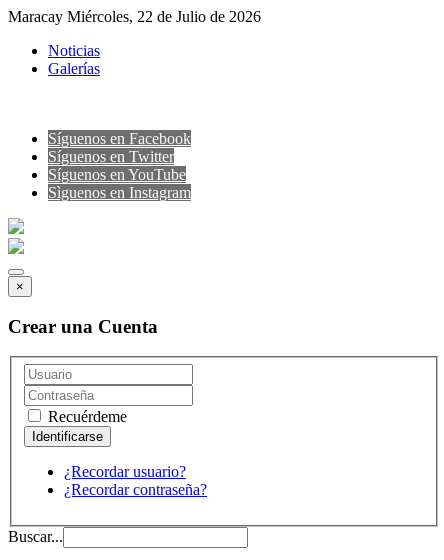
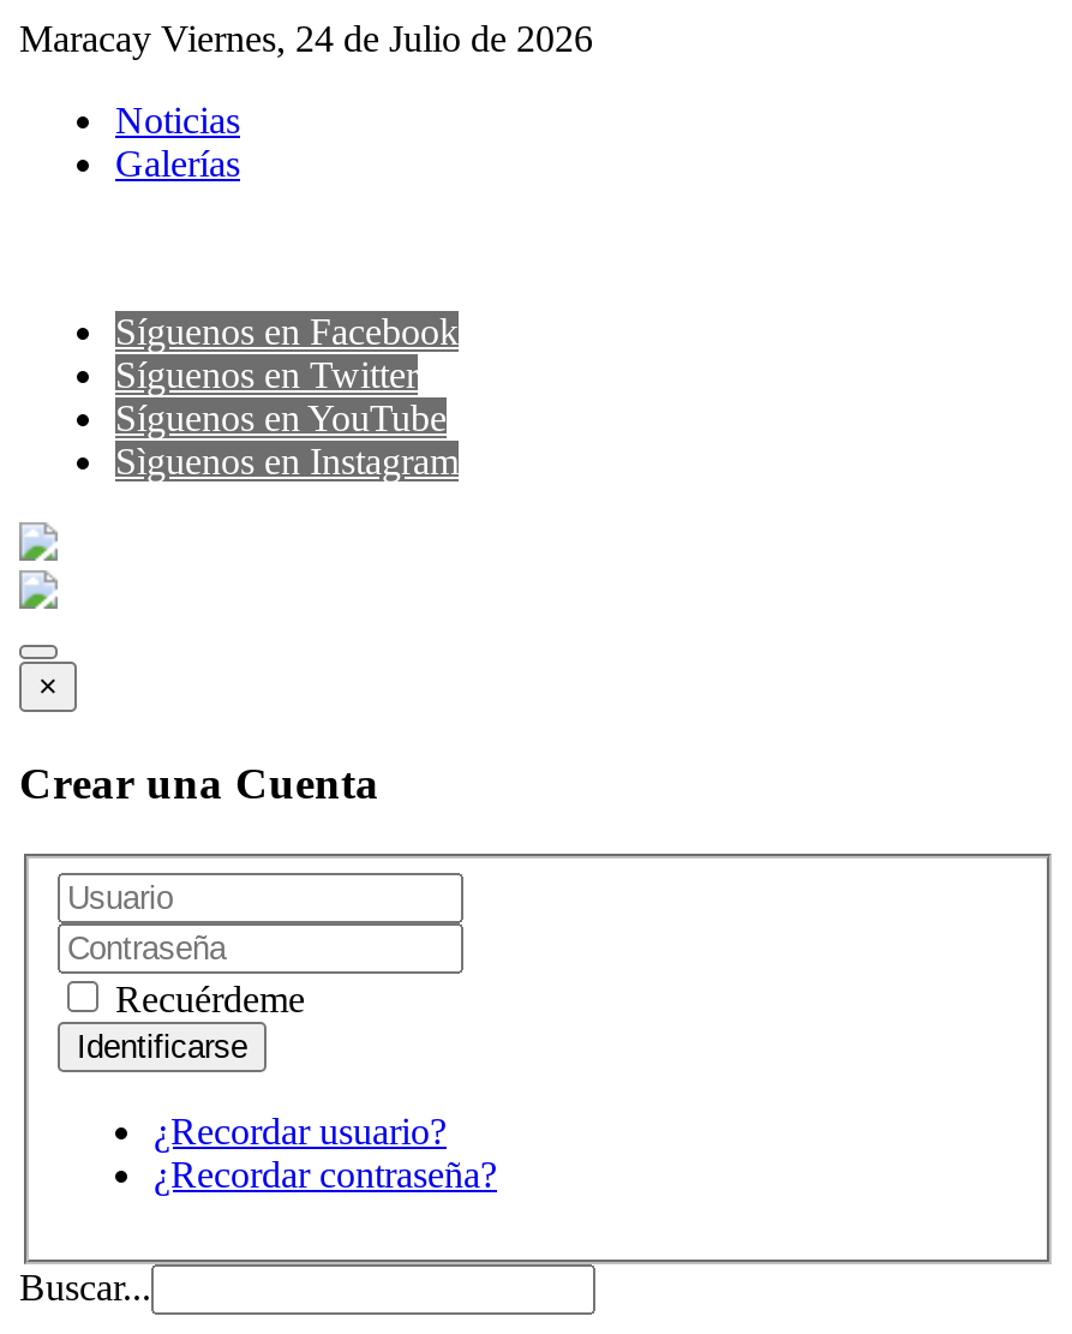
- Maracay Miércoles, 22 de Julio de 2026
+ Maracay Viernes, 24 de Julio de 2026
